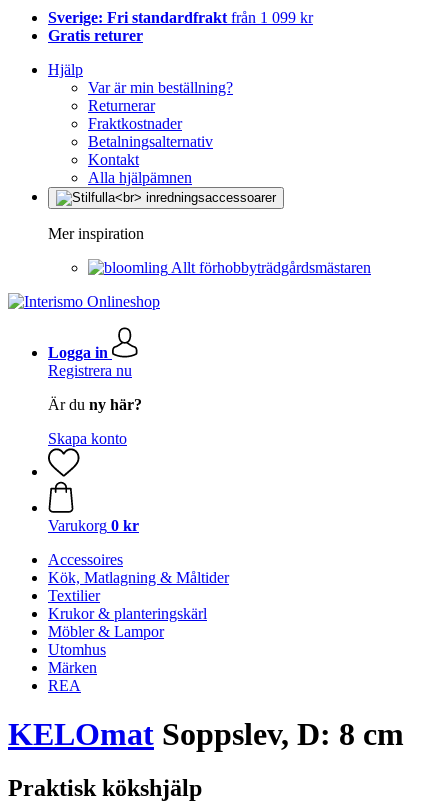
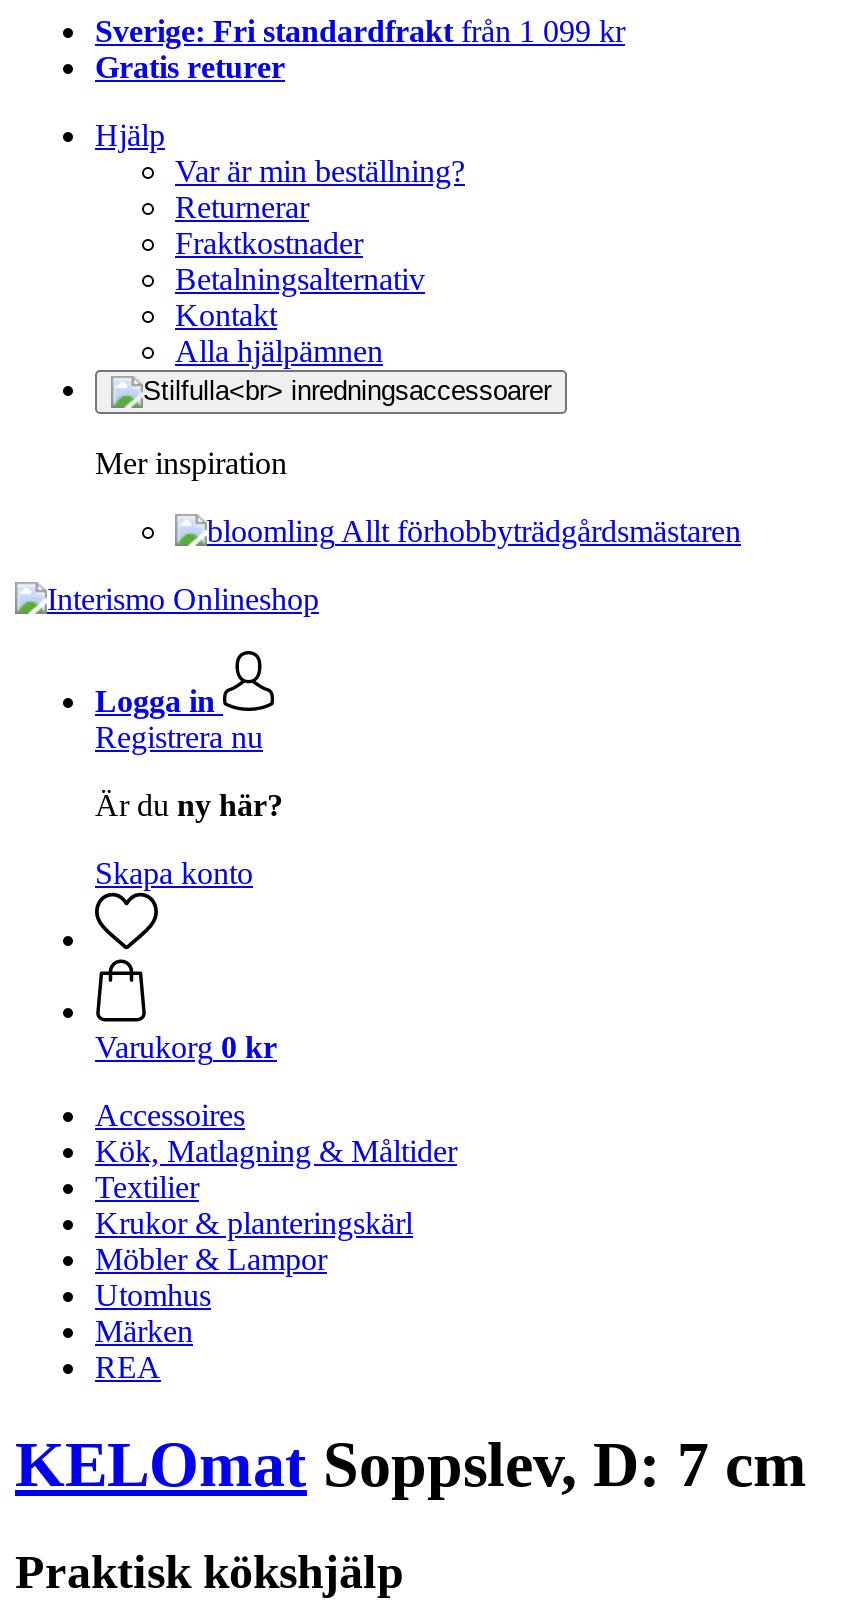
- KELOmat Soppslev, D: 8 cm
+ KELOmat Soppslev, D: 7 cm
